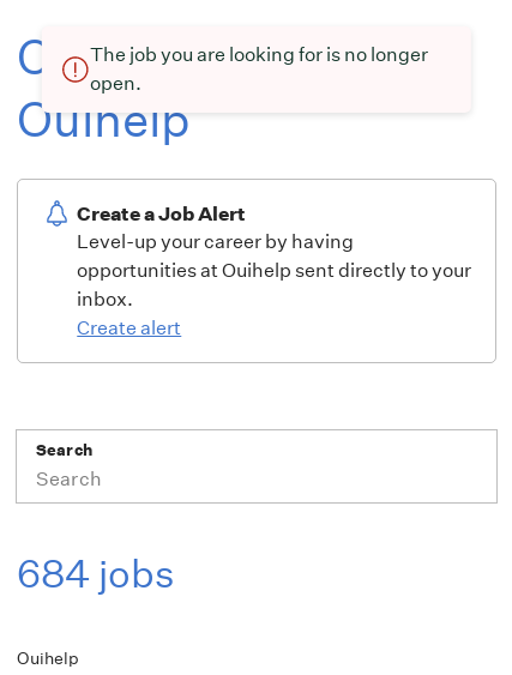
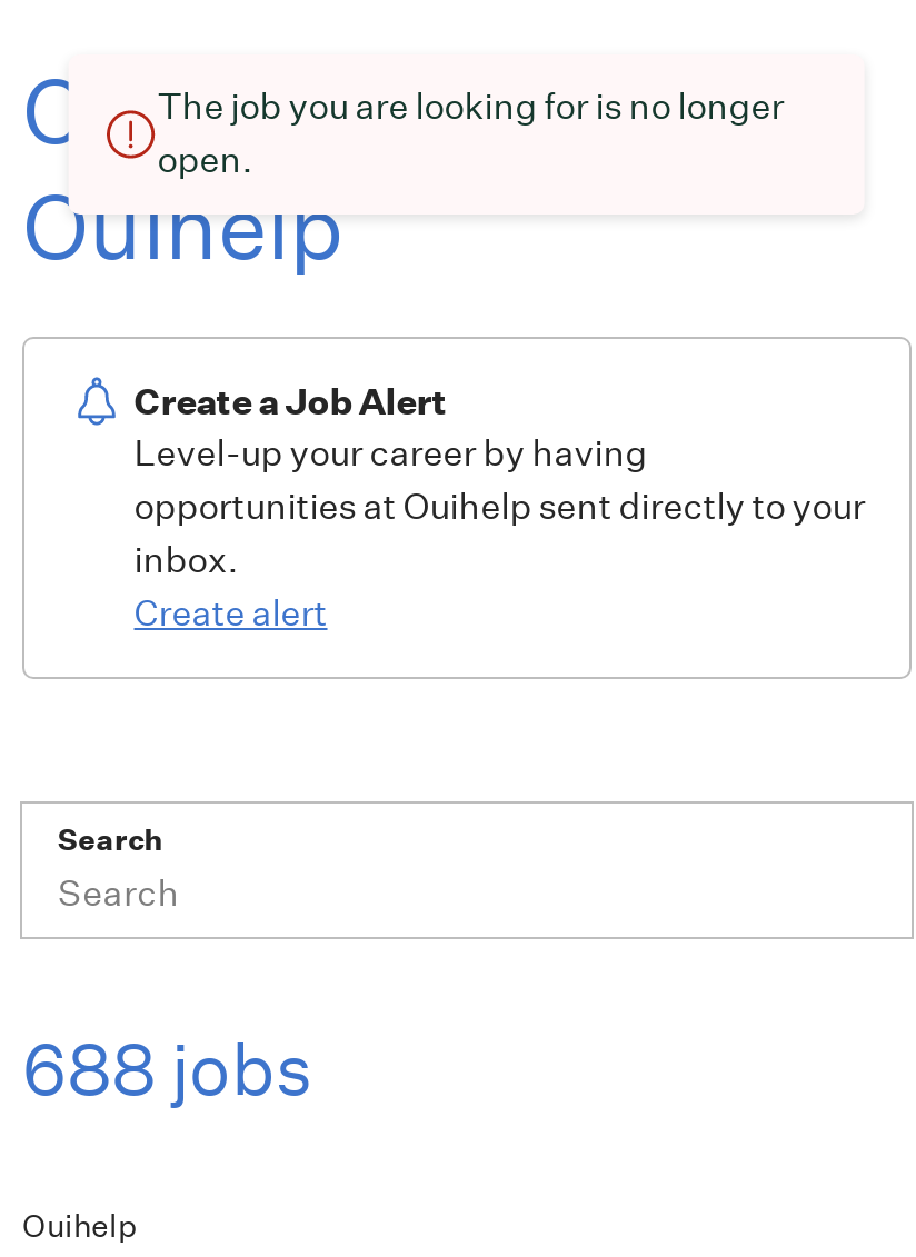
- 684 jobs
+ 688 jobs
